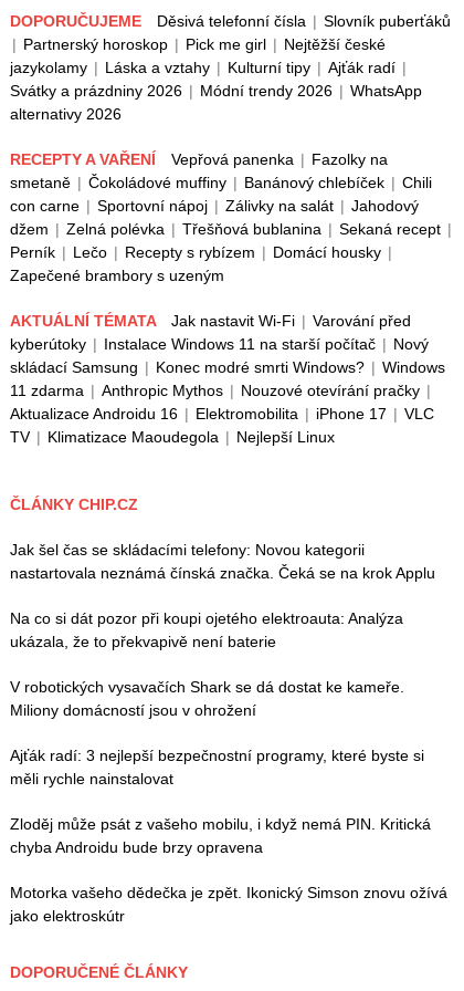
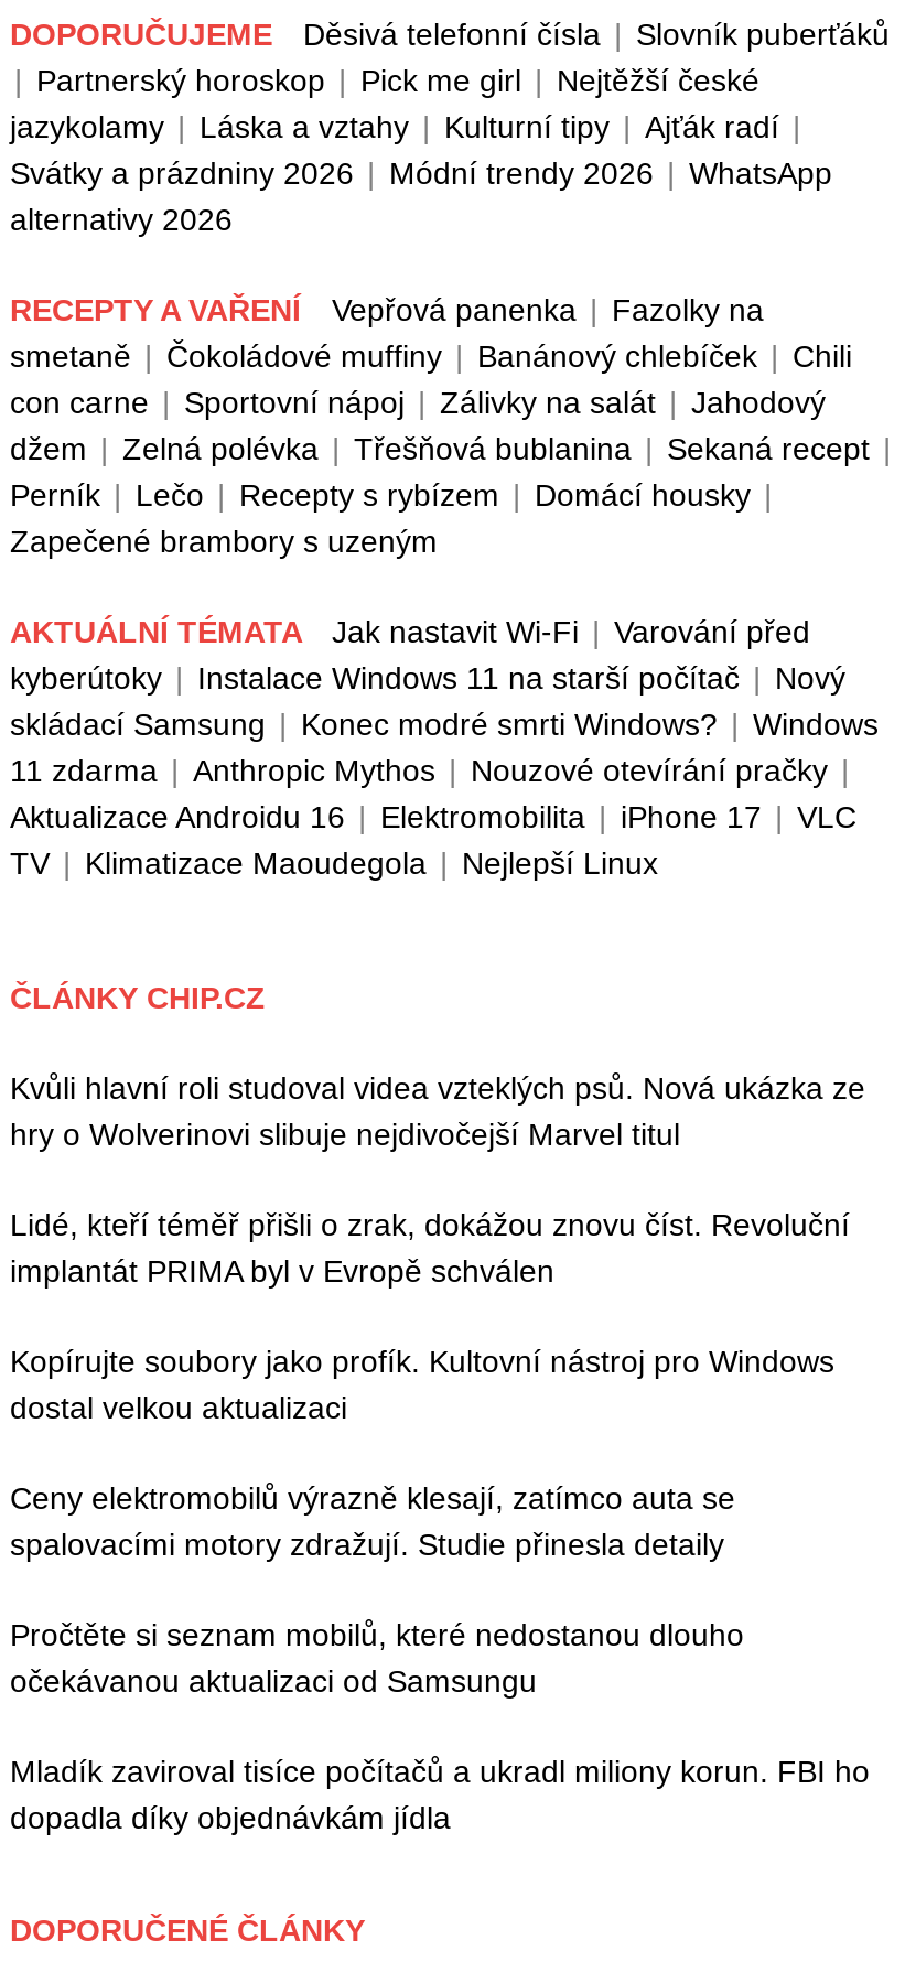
- Jak šel čas se skládacími telefony: Novou kategorii
- nastartovala neznámá čínská značka. Čeká se na krok Applu
+ Kvůli hlavní roli studoval videa vzteklých psů. Nová ukázka ze
+ hry o Wolverinovi slibuje nejdivočejší Marvel titul

- Na co si dát pozor při koupi ojetého elektroauta: Analýza
- ukázala, že to překvapivě není baterie
+ Lidé, kteří téměř přišli o zrak, dokážou znovu číst. Revoluční
+ implantát PRIMA byl v Evropě schválen

- V robotických vysavačích Shark se dá dostat ke kameře.
- Miliony domácností jsou v ohrožení
+ Kopírujte soubory jako profík. Kultovní nástroj pro Windows
+ dostal velkou aktualizaci

- Ajťák radí: 3 nejlepší bezpečnostní programy, které byste si
- měli rychle nainstalovat
+ Ceny elektromobilů výrazně klesají, zatímco auta se
+ spalovacími motory zdražují. Studie přinesla detaily

- Zloděj může psát z vašeho mobilu, i když nemá PIN. Kritická
- chyba Androidu bude brzy opravena
+ Pročtěte si seznam mobilů, které nedostanou dlouho
+ očekávanou aktualizaci od Samsungu

- Motorka vašeho dědečka je zpět. Ikonický Simson znovu ožívá
- jako elektroskútr
+ Mladík zaviroval tisíce počítačů a ukradl miliony korun. FBI ho
+ dopadla díky objednávkám jídla
